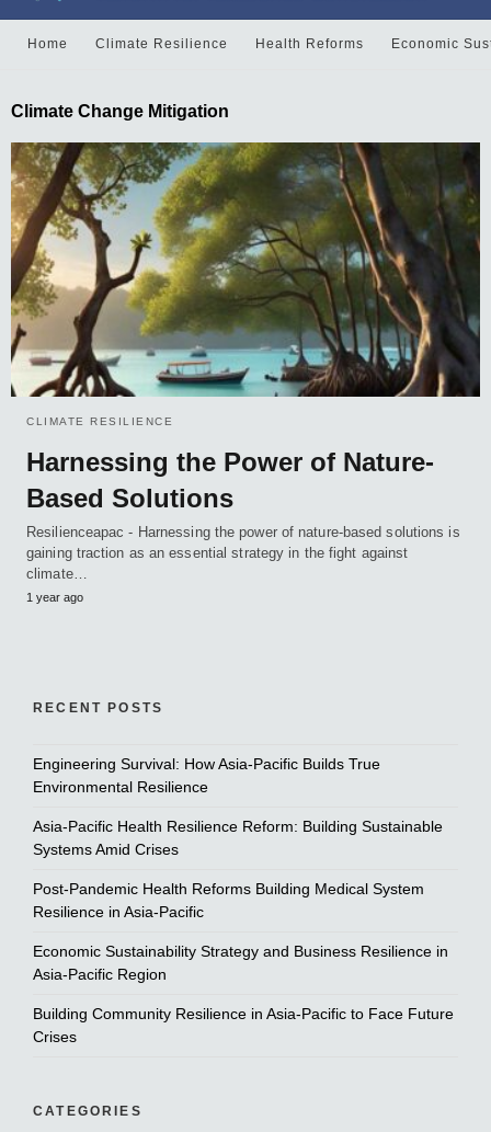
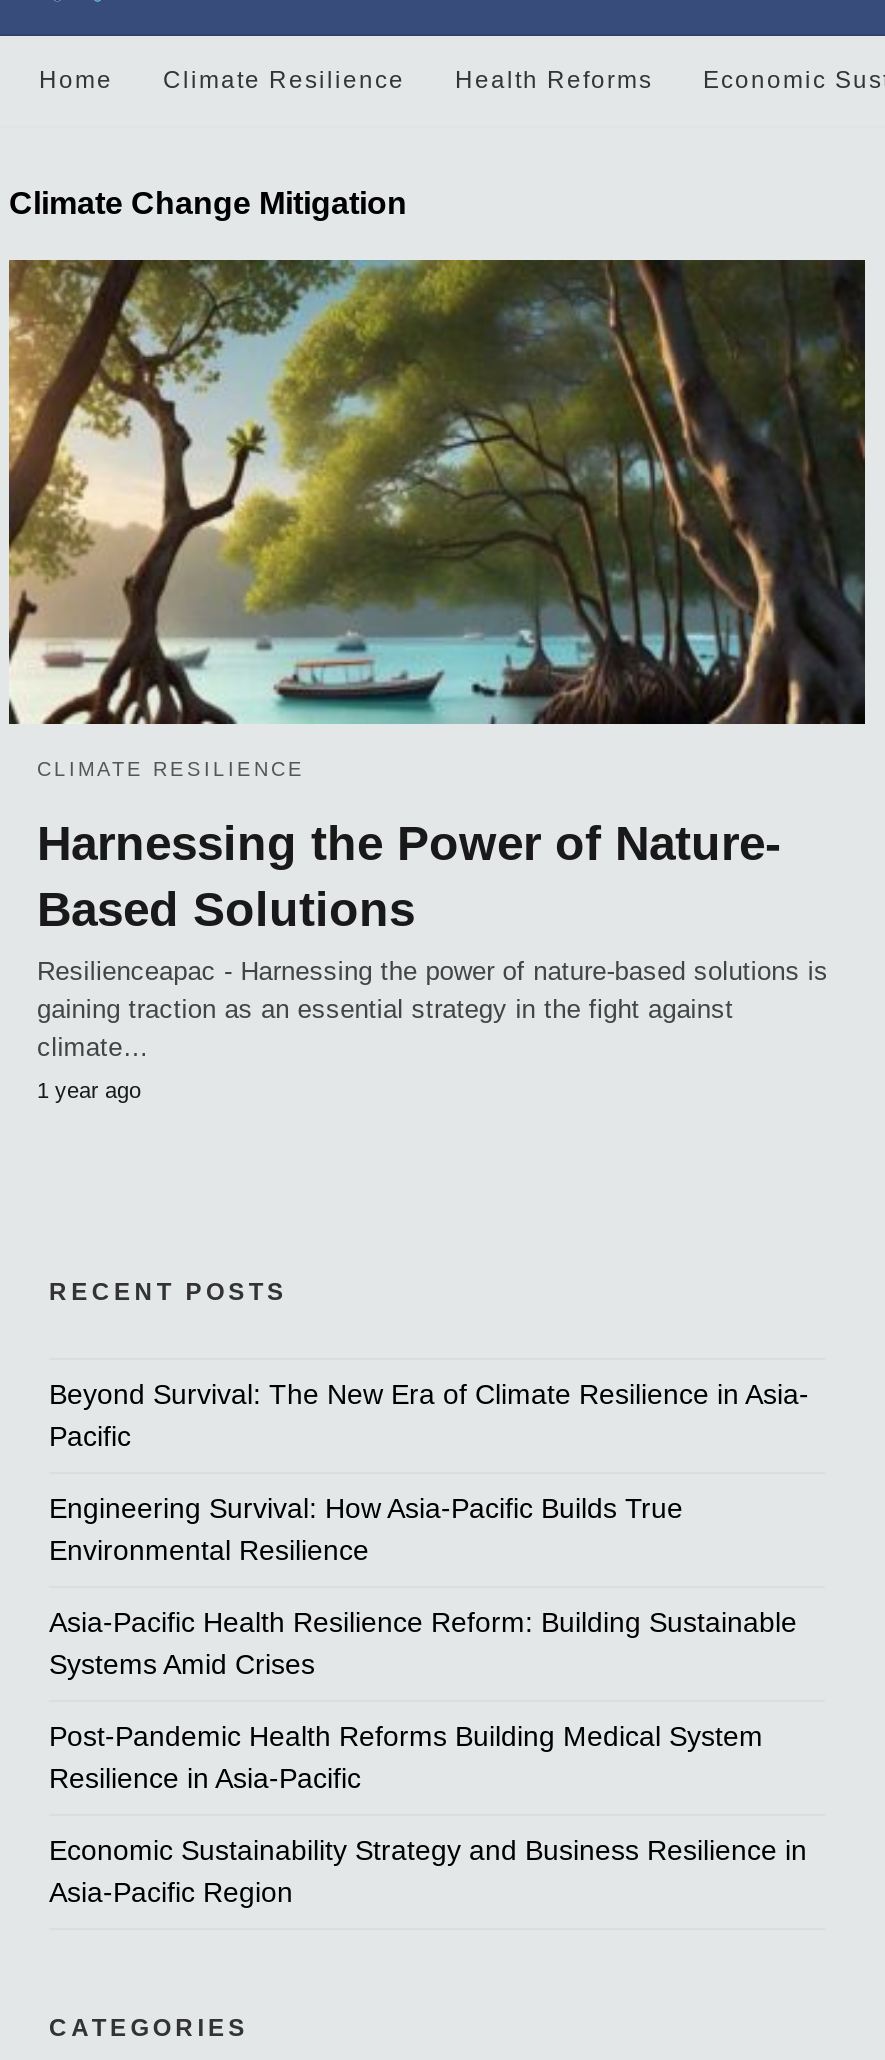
+ Beyond Survival: The New Era of Climate Resilience in Asia-
+ Pacific

moved down: Engineering Survival: How Asia-Pacific Builds True | Environmental Resilience | Asia-Pacific Health Resilience Reform: Building Sustainable | Systems Amid Crises | Post-Pandemic Health Reforms Building Medical System | Resilience in Asia-Pacific | Economic Sustainability Strategy and Business Resilience in | Asia-Pacific Region

- Building Community Resilience in Asia-Pacific to Face Future
- Crises
